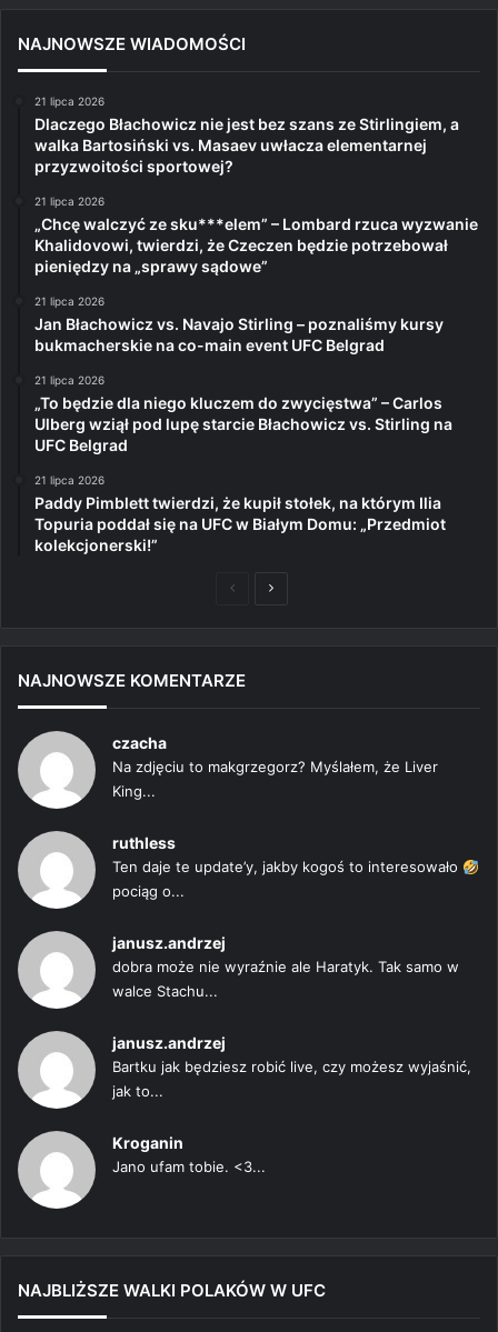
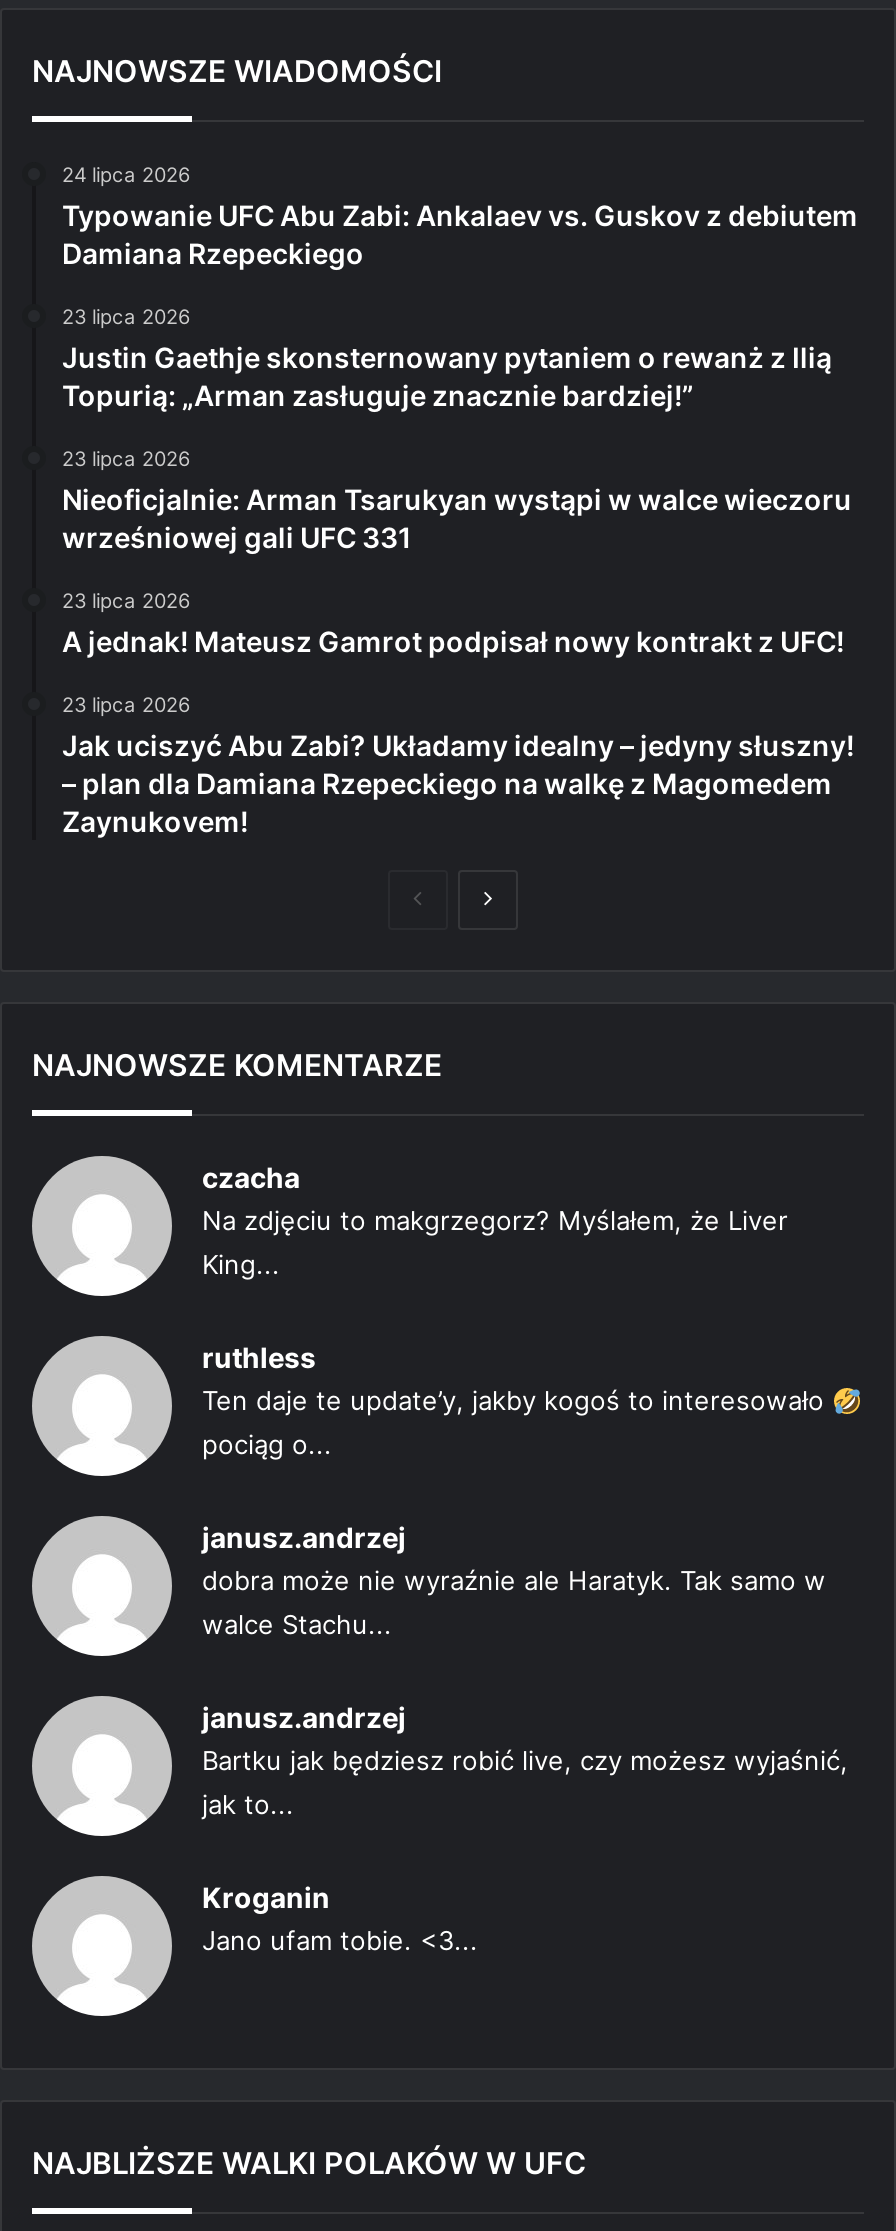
- 21 lipca 2026
- Dlaczego Błachowicz nie jest bez szans ze Stirlingiem, a
- walka Bartosiński vs. Masaev uwłacza elementarnej
- przyzwoitości sportowej?
+ 24 lipca 2026
+ Typowanie UFC Abu Zabi: Ankalaev vs. Guskov z debiutem
+ Damiana Rzepeckiego

- 21 lipca 2026
- „Chcę walczyć ze sku***elem” – Lombard rzuca wyzwanie
- Khalidovowi, twierdzi, że Czeczen będzie potrzebował
- pieniędzy na „sprawy sądowe”
+ 23 lipca 2026
+ Justin Gaethje skonsternowany pytaniem o rewanż z Ilią
+ Topurią: „Arman zasługuje znacznie bardziej!”

- 21 lipca 2026
- Jan Błachowicz vs. Navajo Stirling – poznaliśmy kursy
- bukmacherskie na co-main event UFC Belgrad
+ 23 lipca 2026
+ Nieoficjalnie: Arman Tsarukyan wystąpi w walce wieczoru
+ wrześniowej gali UFC 331

- 21 lipca 2026
- „To będzie dla niego kluczem do zwycięstwa” – Carlos
- Ulberg wziął pod lupę starcie Błachowicz vs. Stirling na
- UFC Belgrad
+ 23 lipca 2026
+ A jednak! Mateusz Gamrot podpisał nowy kontrakt z UFC!

- 21 lipca 2026
- Paddy Pimblett twierdzi, że kupił stołek, na którym Ilia
- Topuria poddał się na UFC w Białym Domu: „Przedmiot
- kolekcjonerski!”
+ 23 lipca 2026
+ Jak uciszyć Abu Zabi? Układamy idealny – jedyny słuszny!
+ – plan dla Damiana Rzepeckiego na walkę z Magomedem
+ Zaynukovem!
